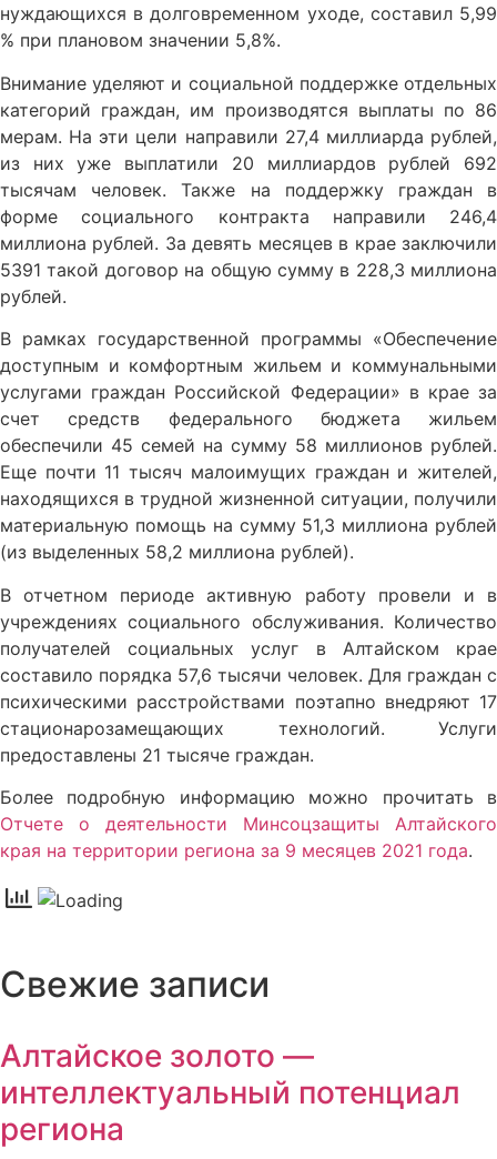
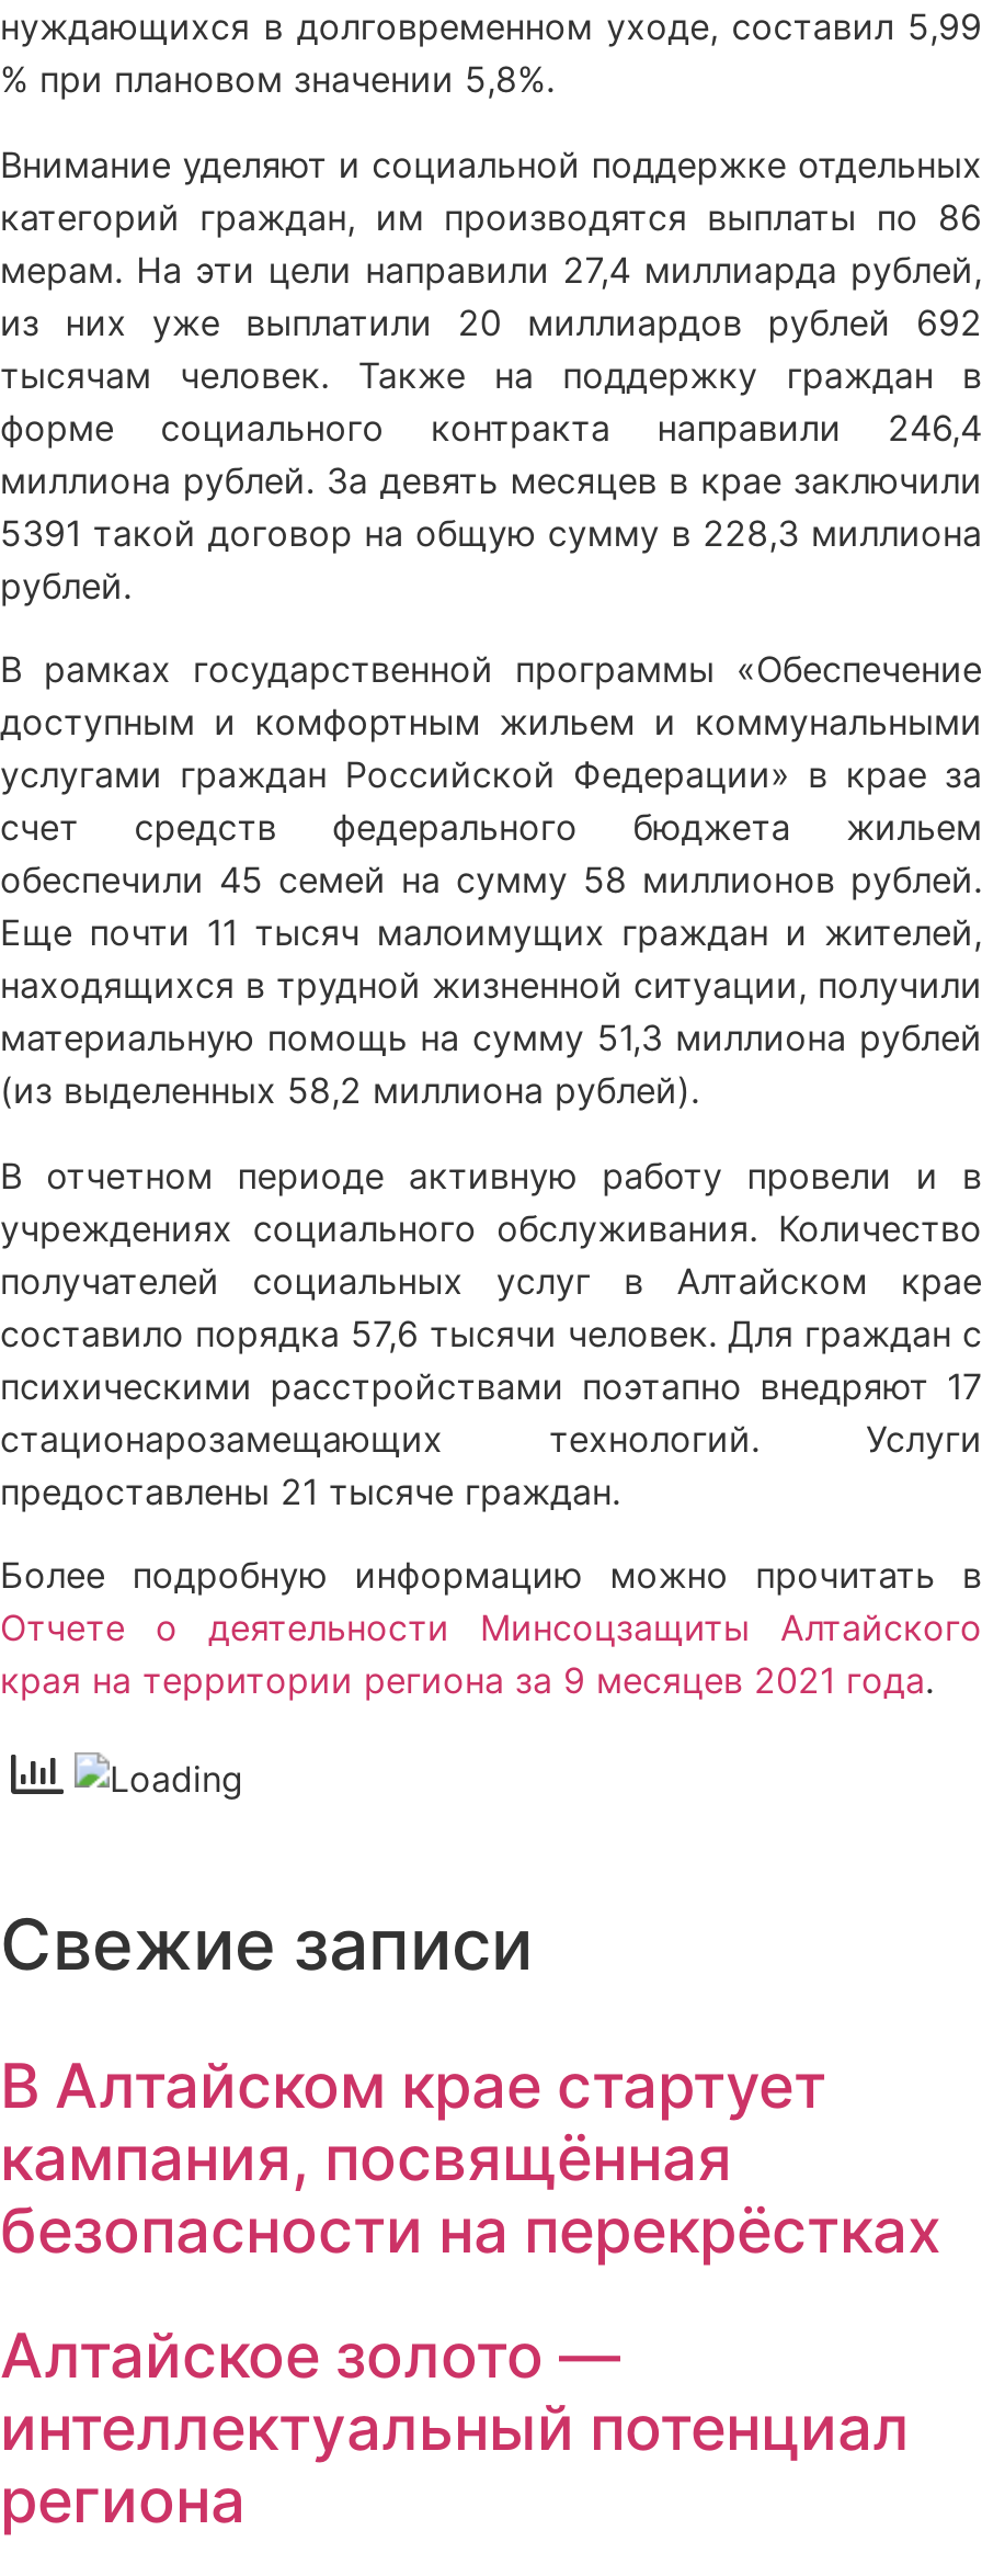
+ В Алтайском крае стартует
+ кампания, посвящённая
+ безопасности на перекрёстках
